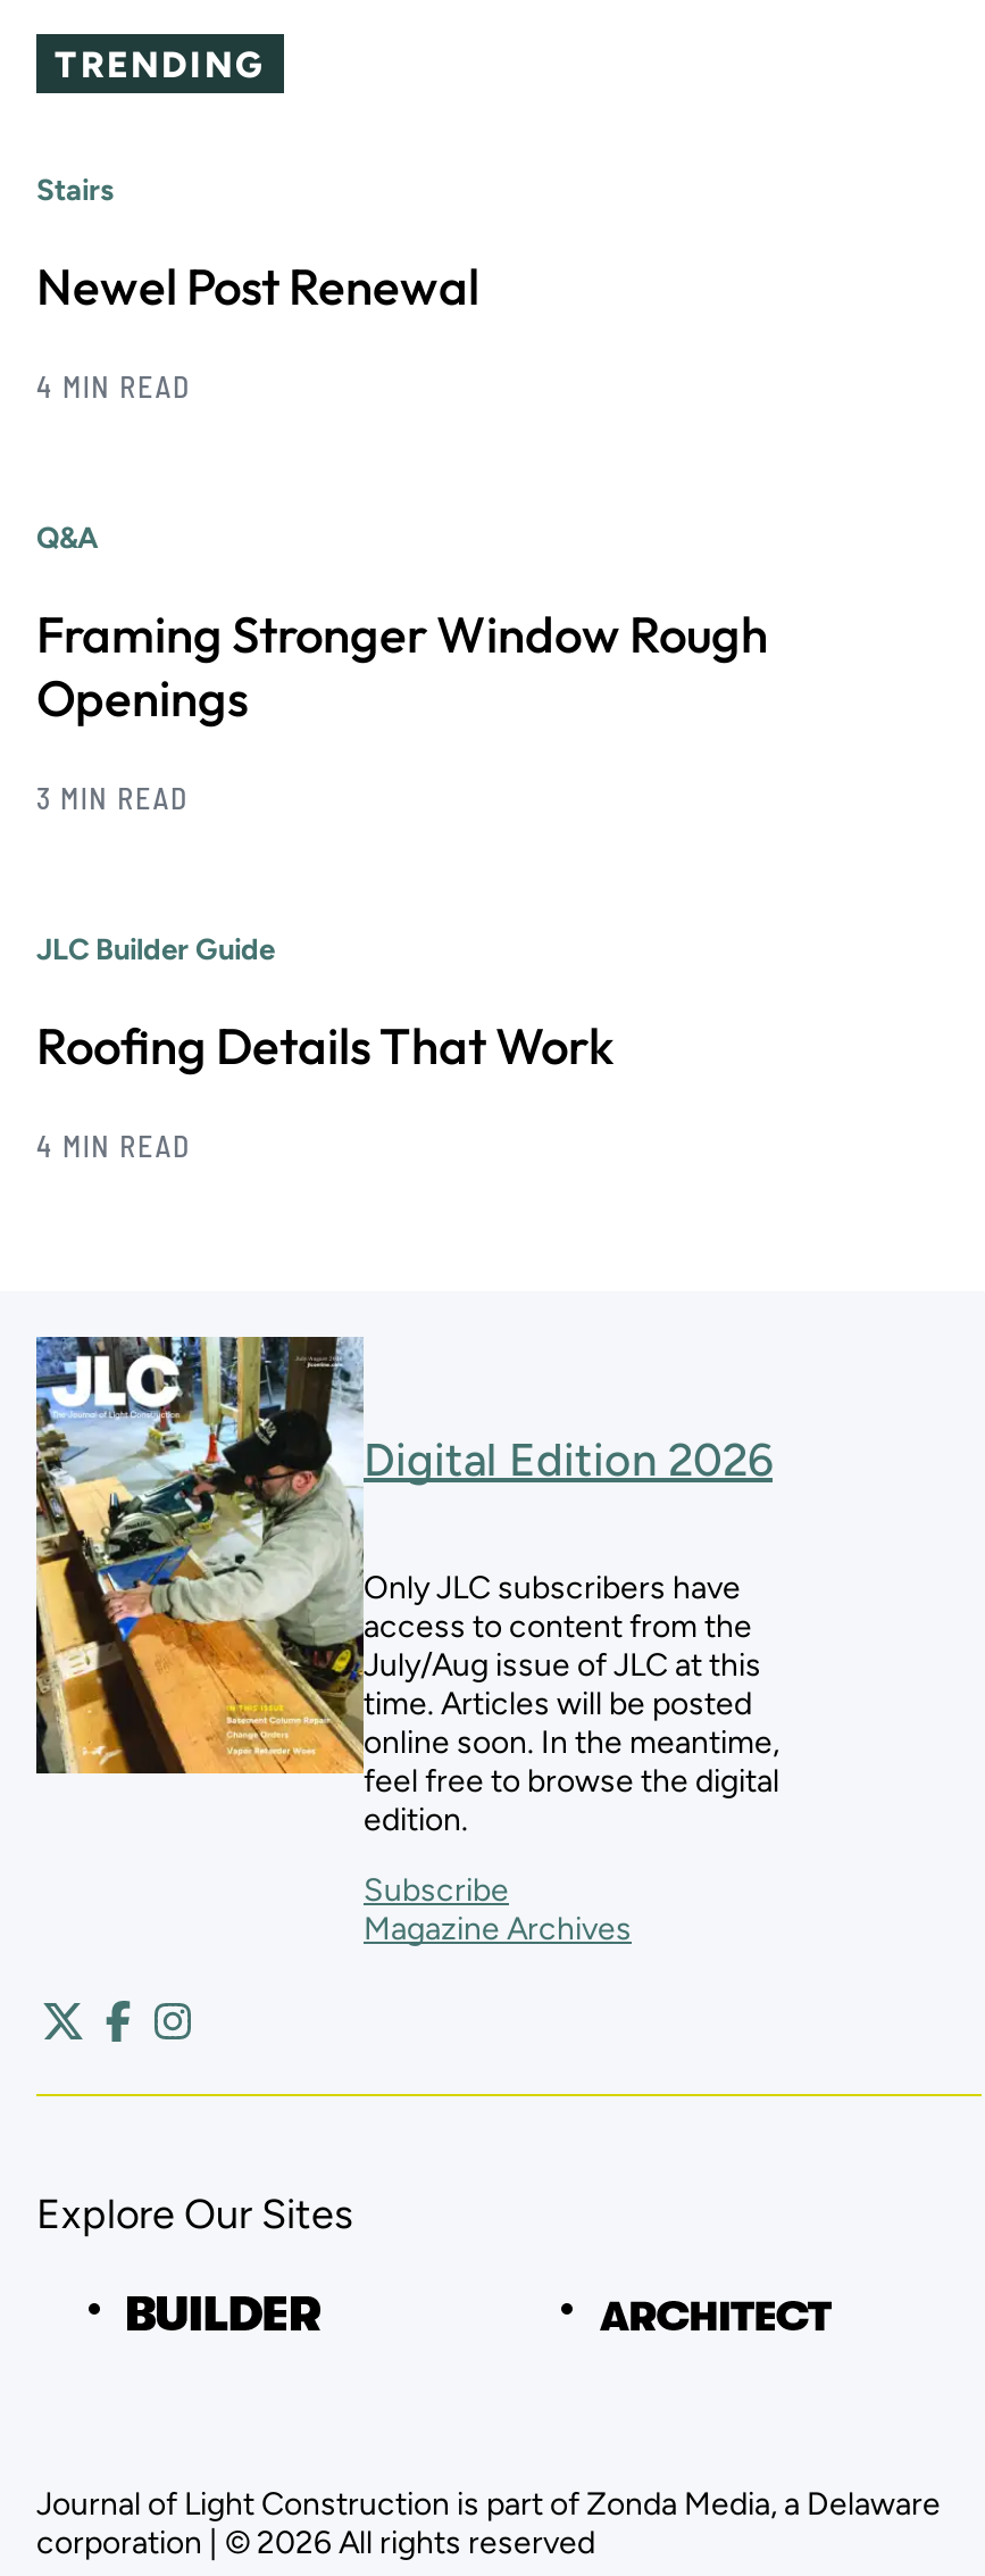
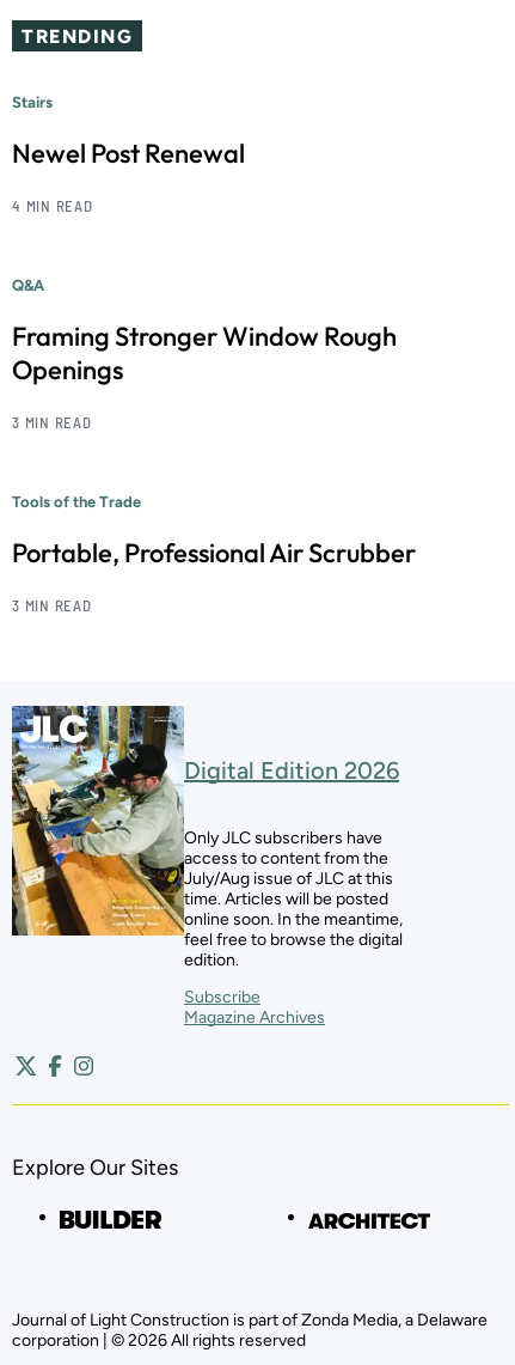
- JLC Builder Guide
+ Tools of the Trade

- Roofing Details That Work
+ Portable, Professional Air Scrubber

- 4 MIN READ
+ 3 MIN READ
